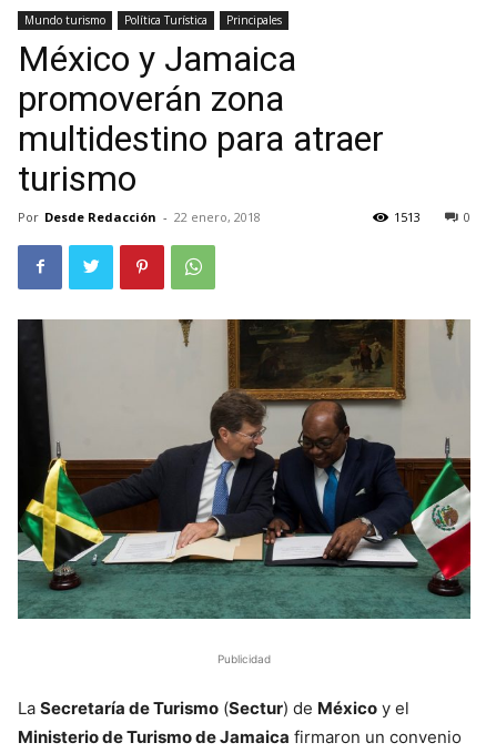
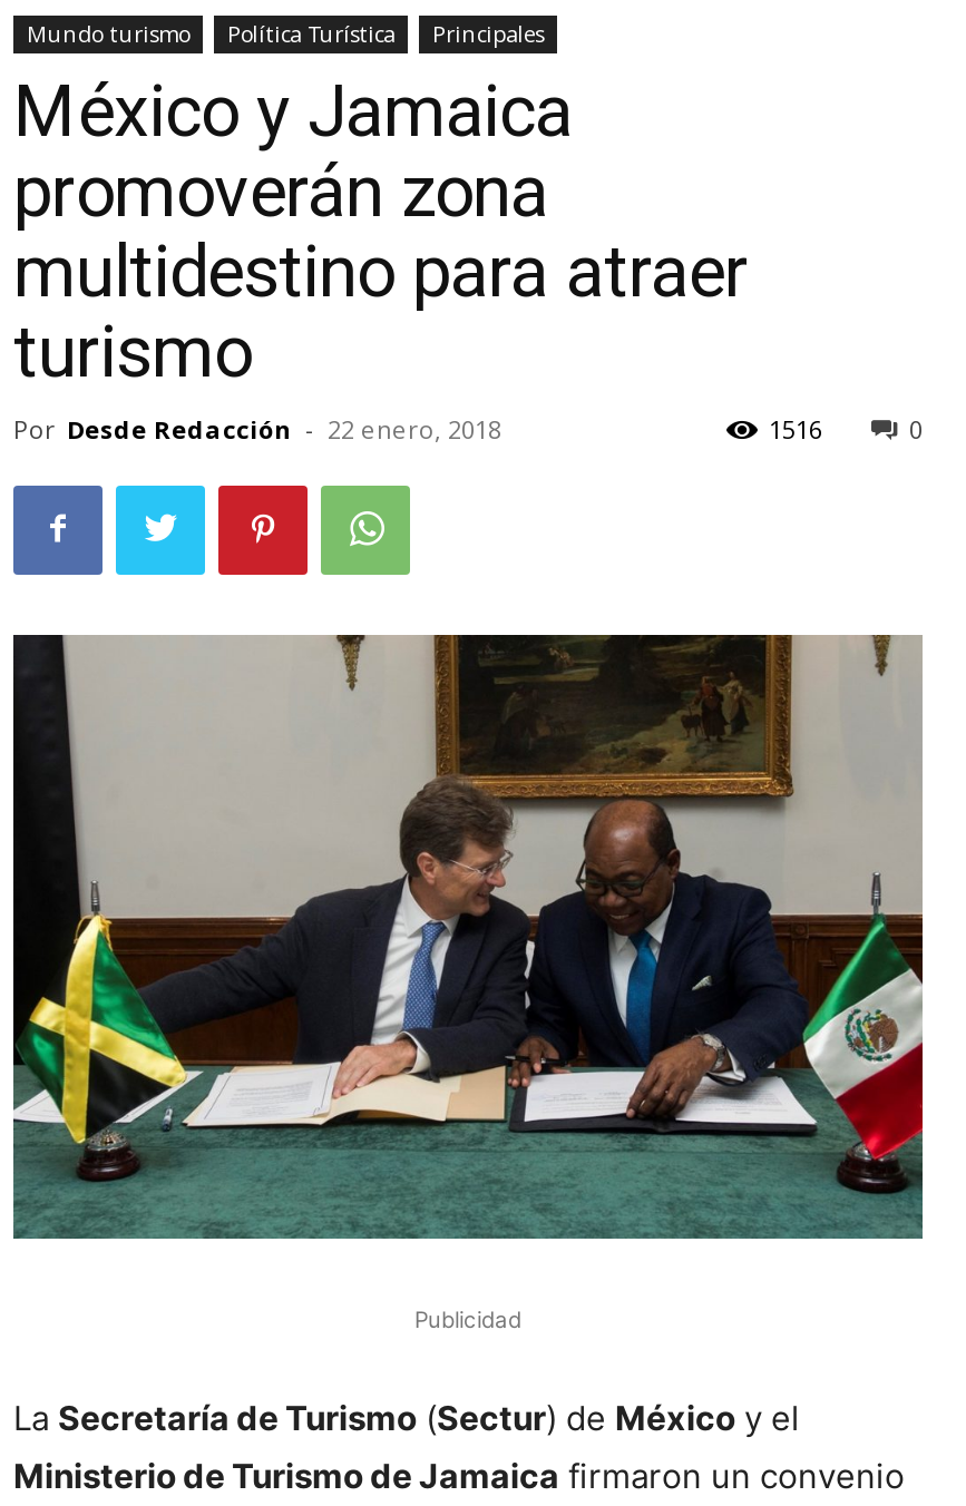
- 1513
+ 1516
